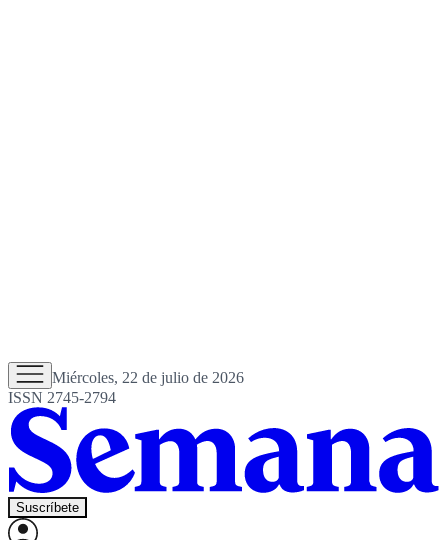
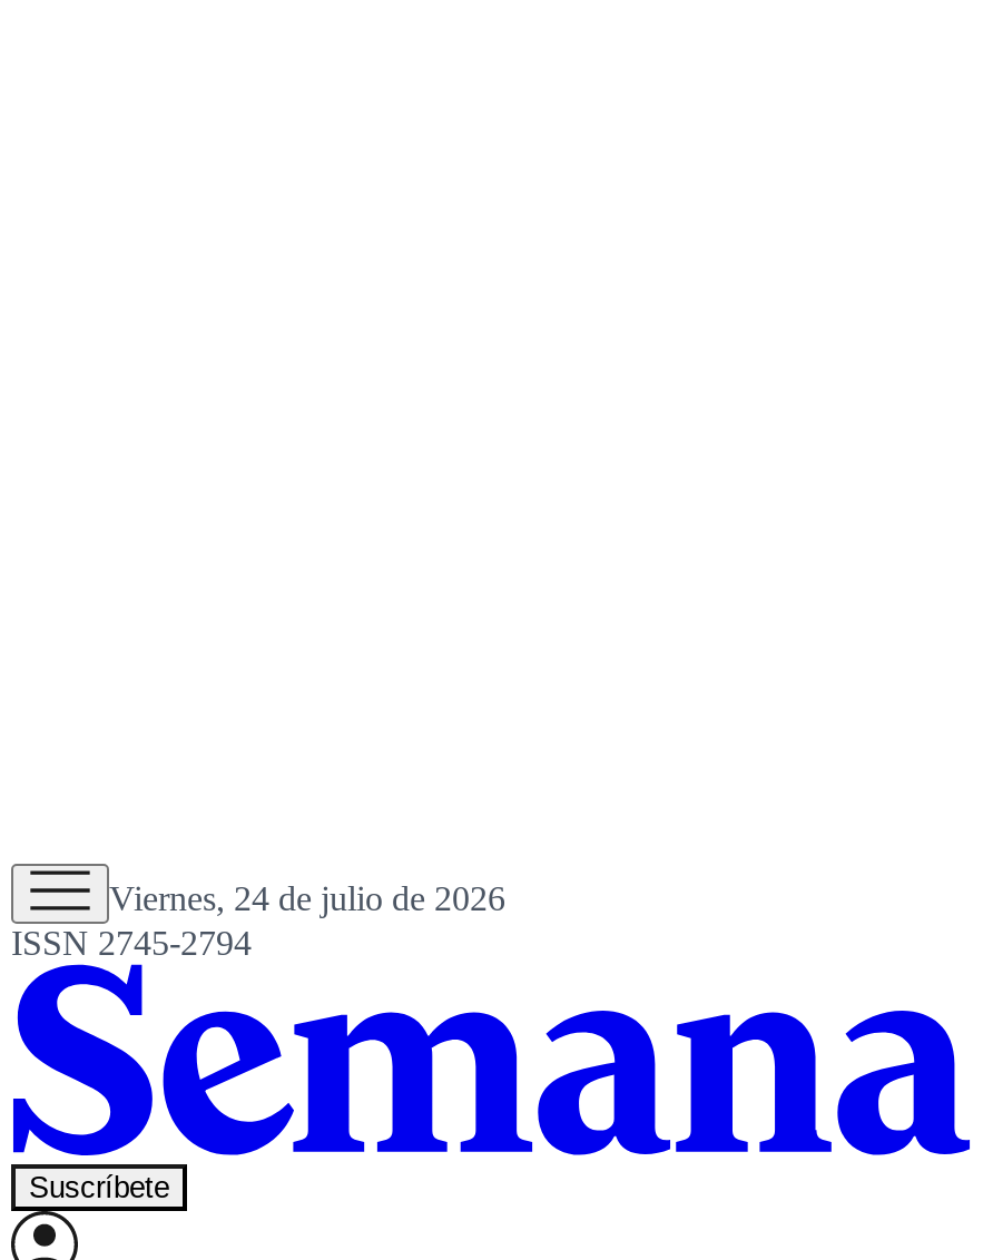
- Miércoles, 22 de julio de 2026
+ Viernes, 24 de julio de 2026
